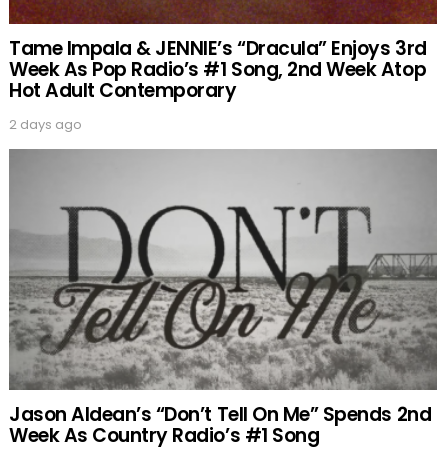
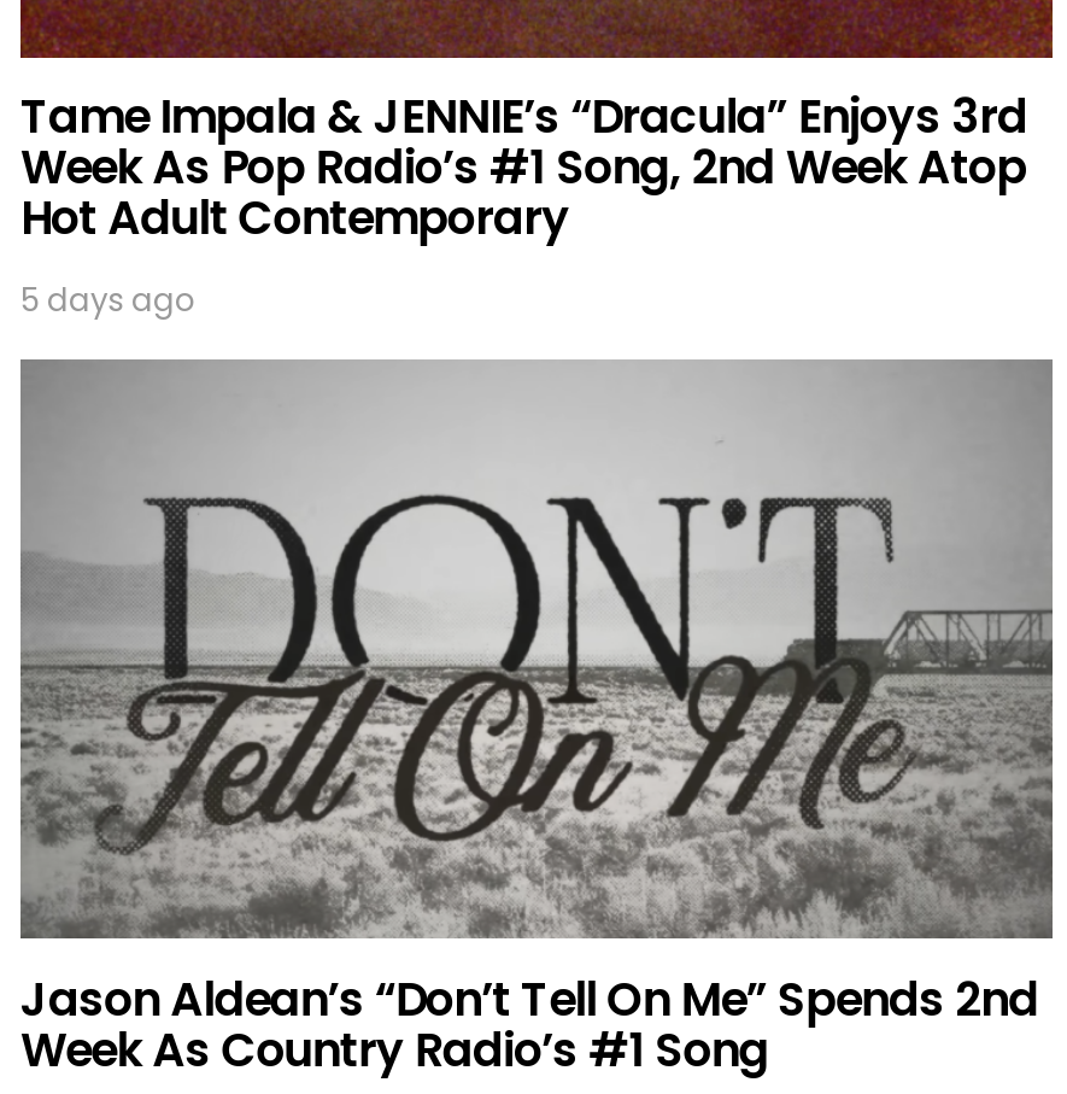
- 2 days ago
+ 5 days ago
